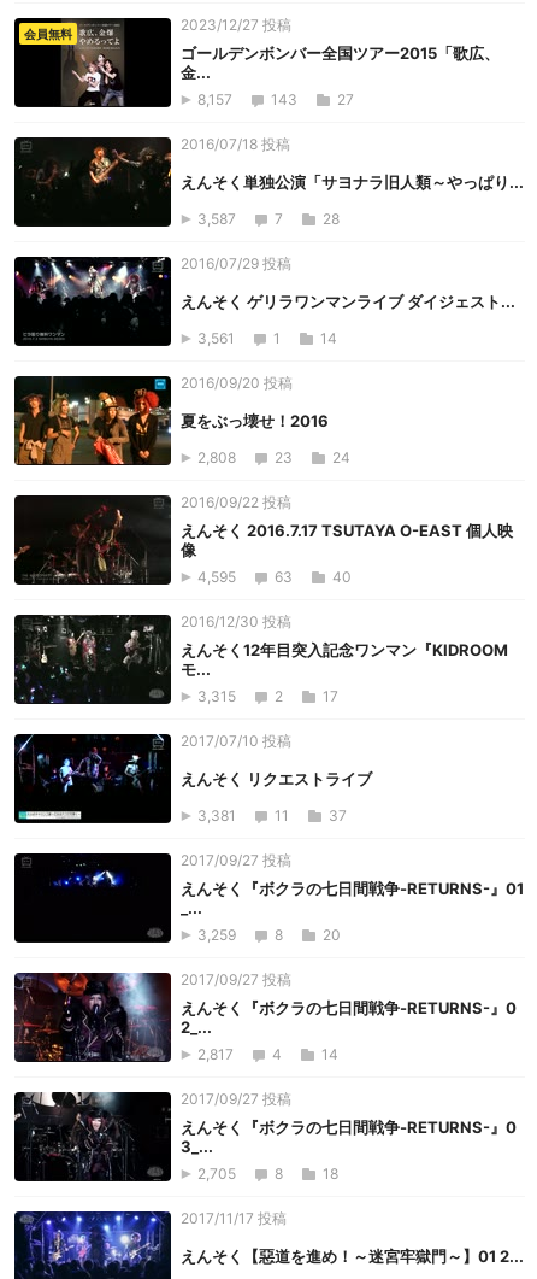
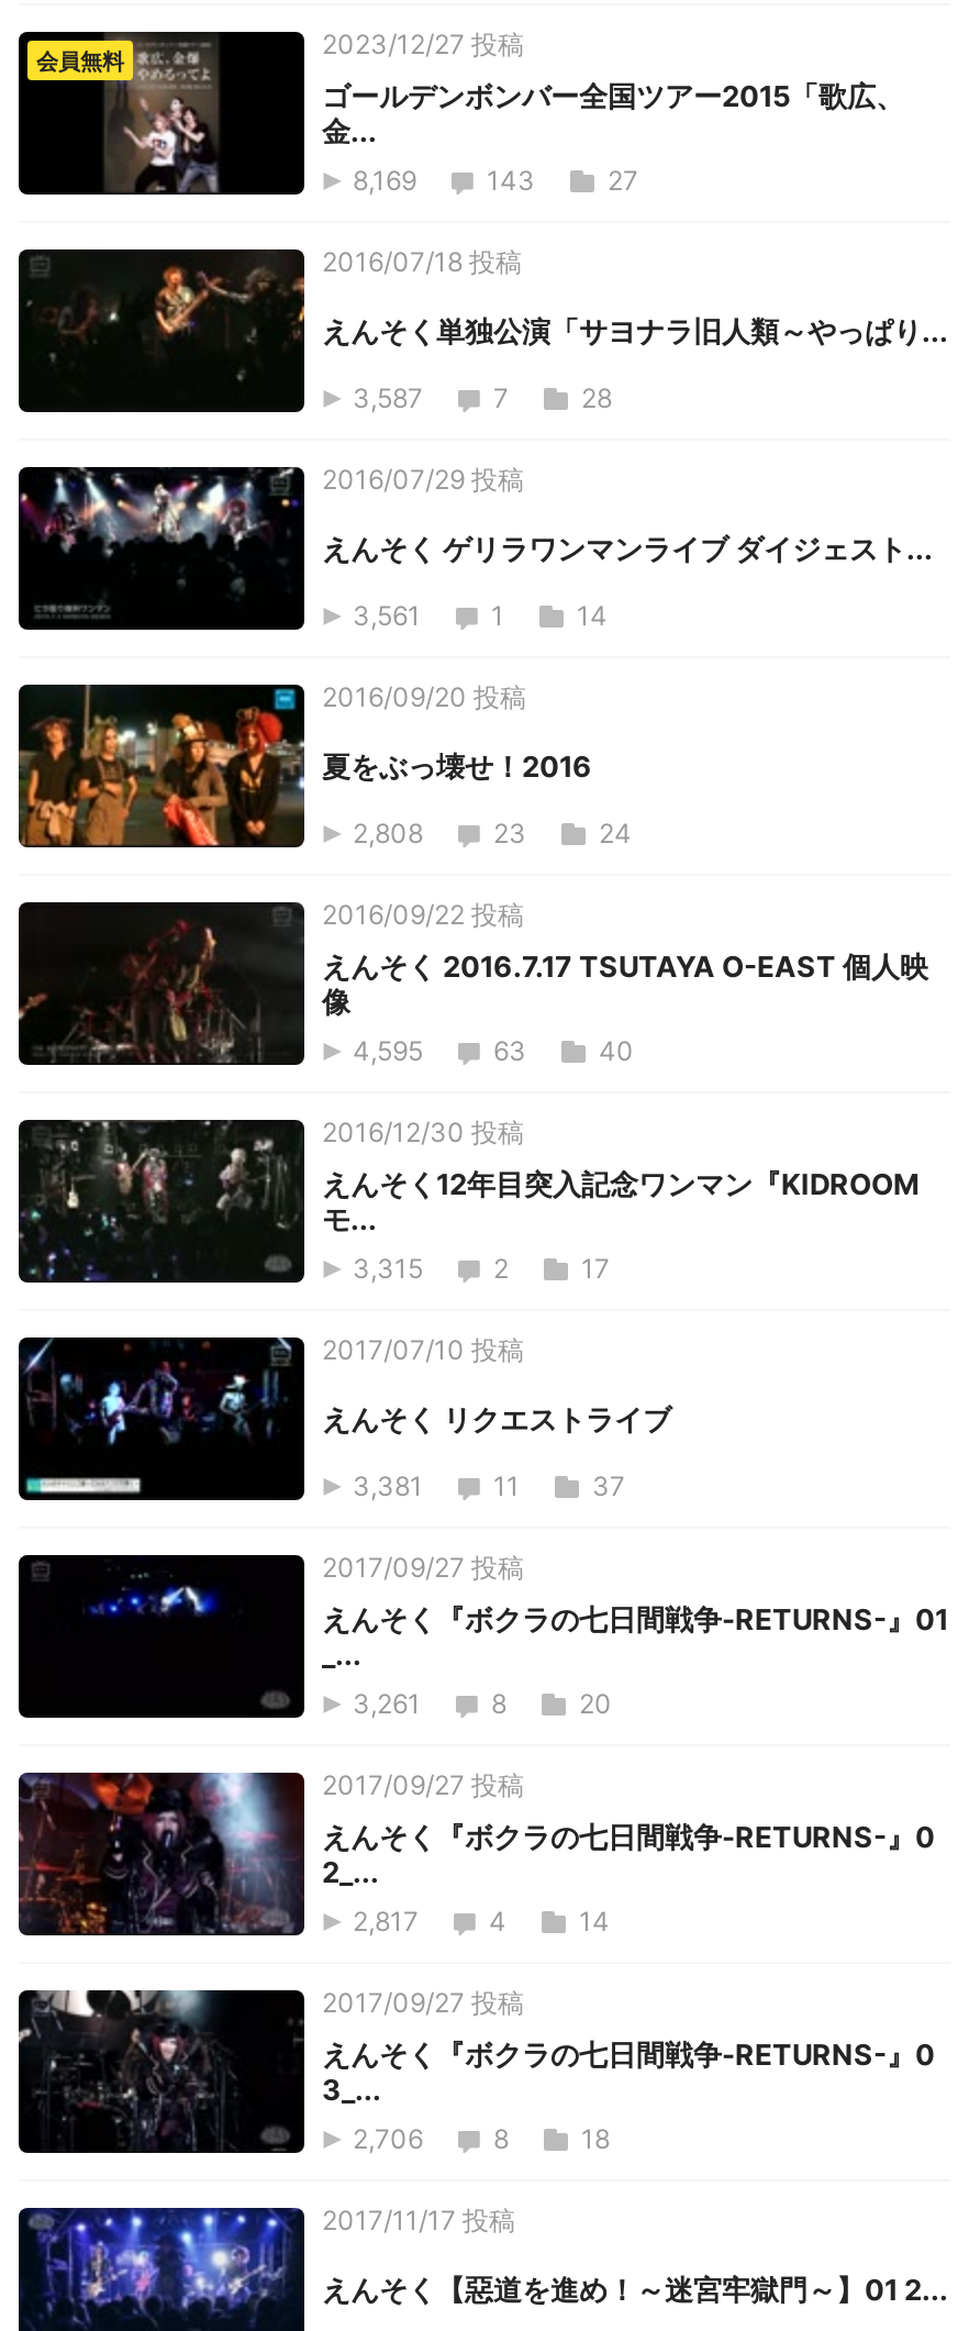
- 8,157
+ 8,169

- 3,259
+ 3,261

- 2,705
+ 2,706
